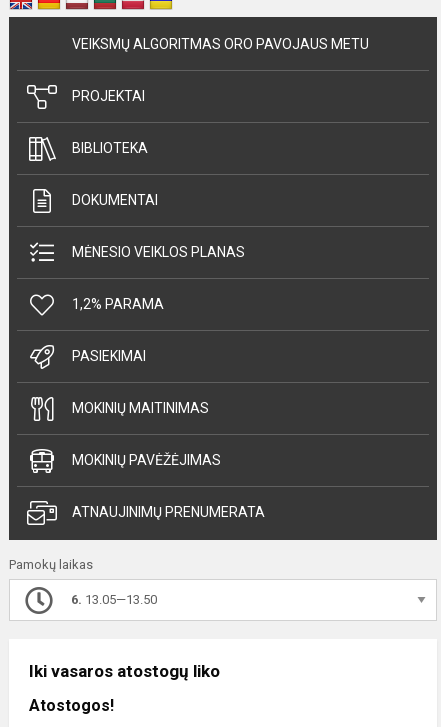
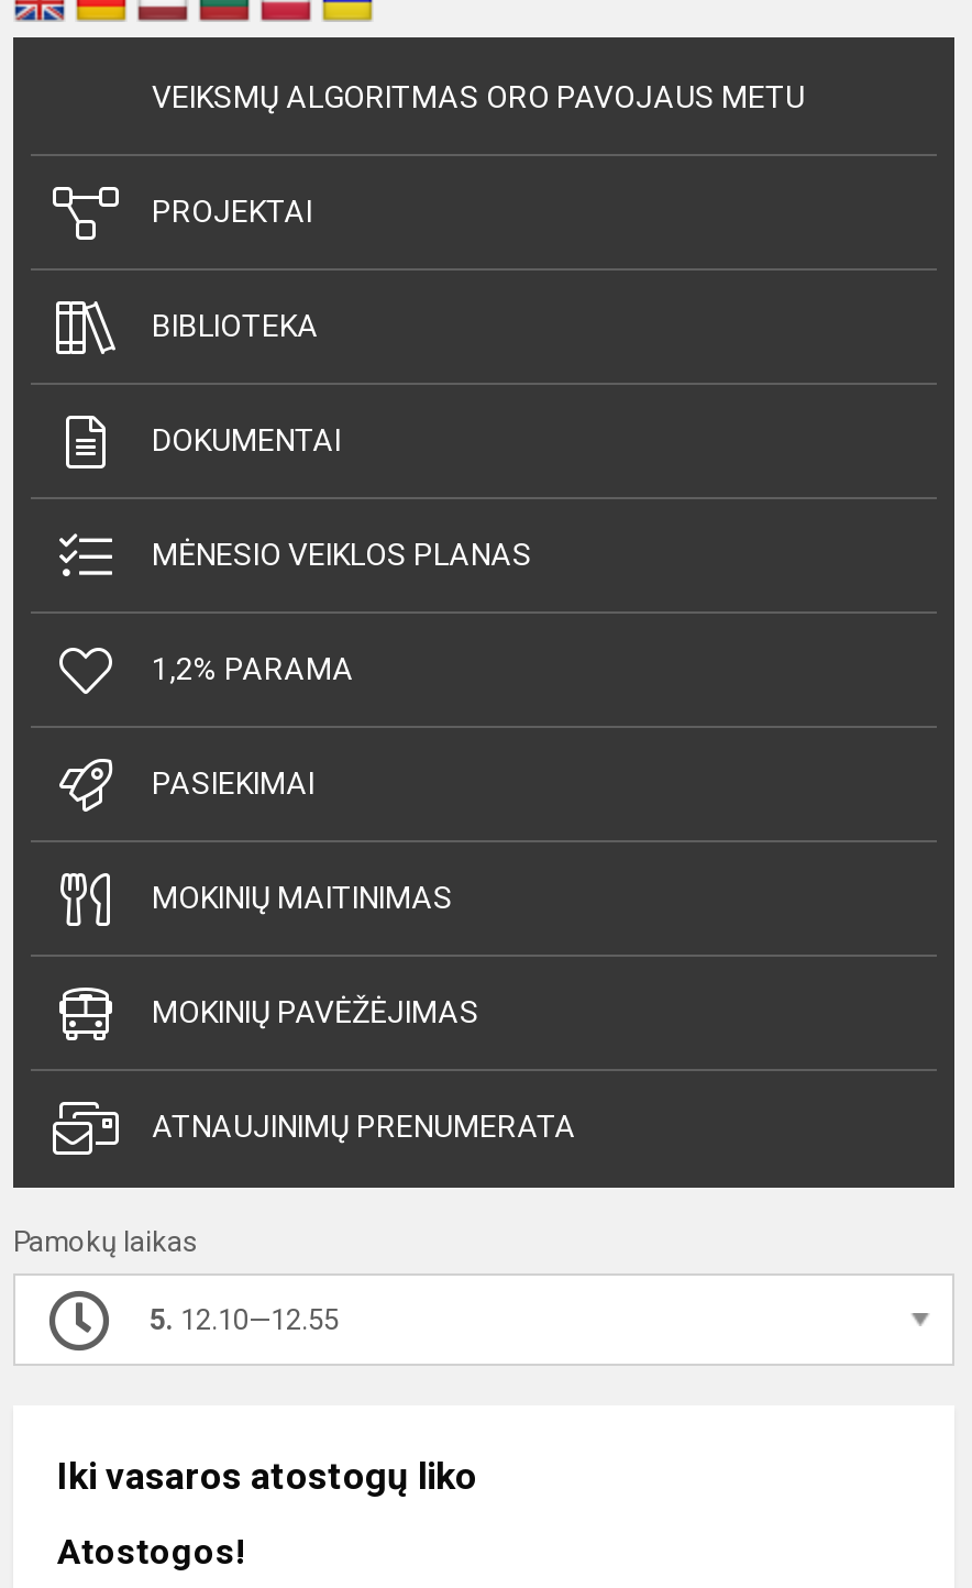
- 6. 13.05—13.50
+ 5. 12.10—12.55
